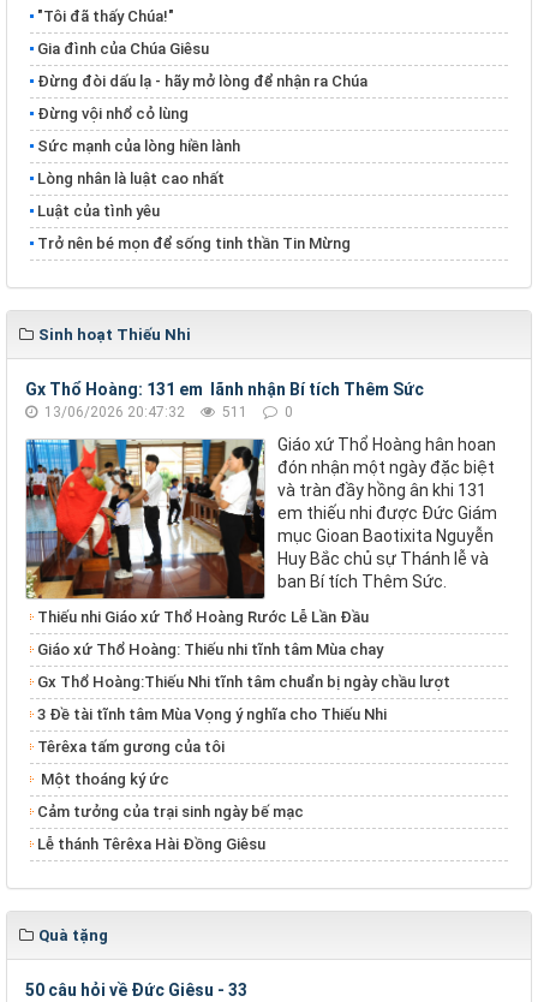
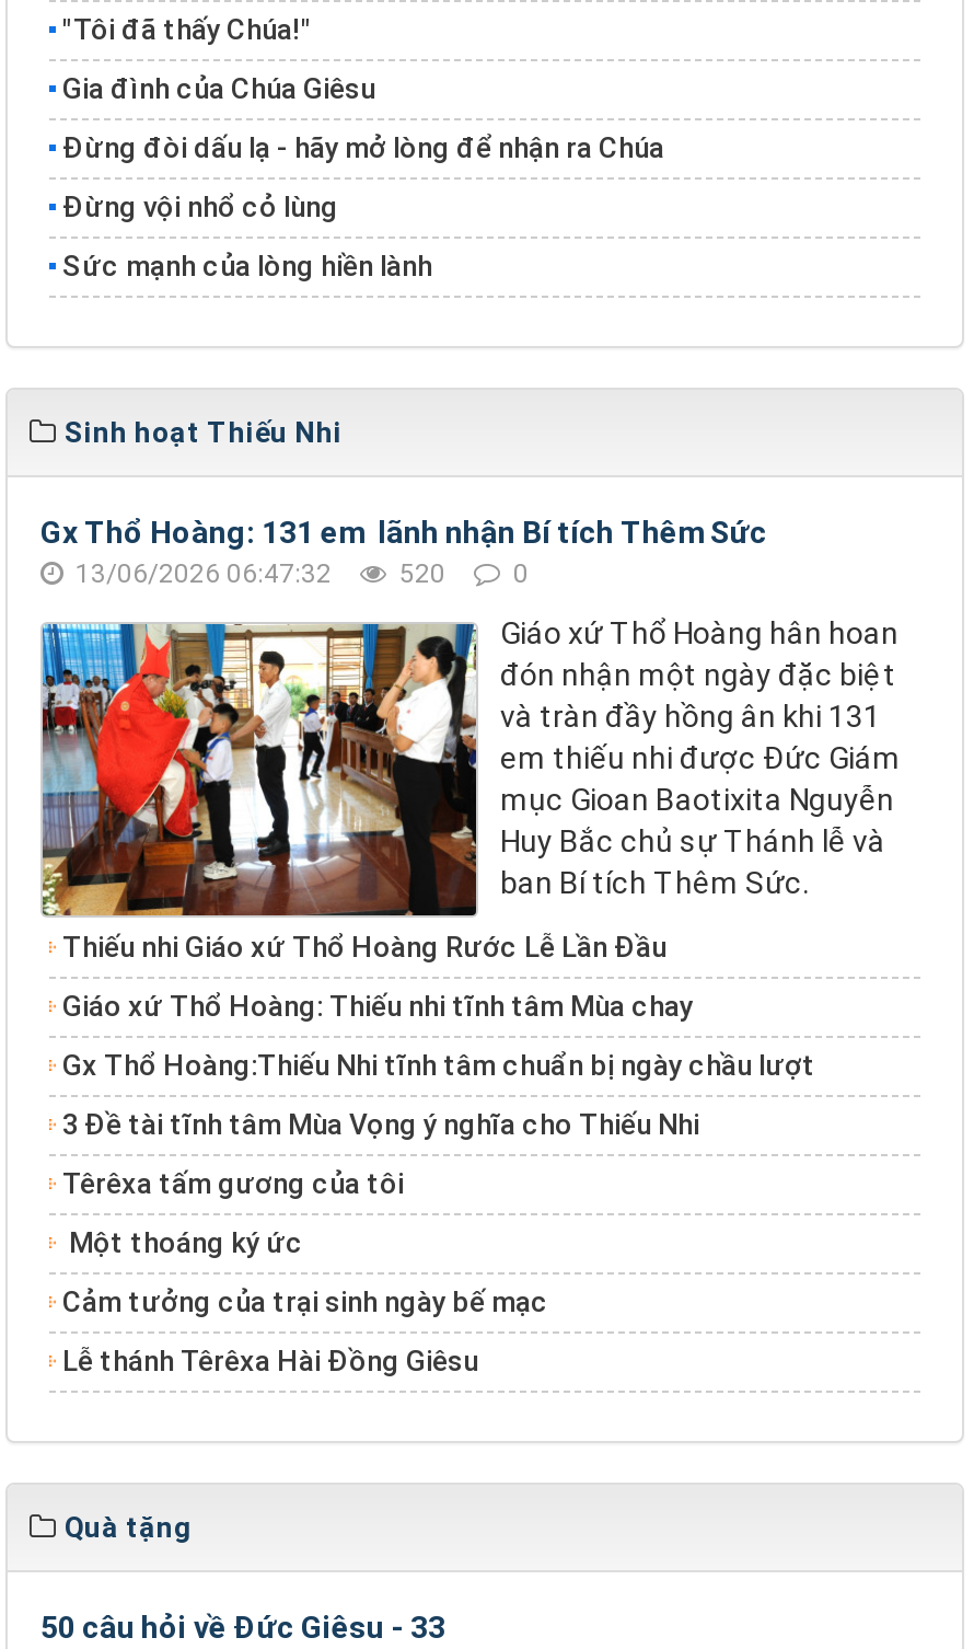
- Lòng nhân là luật cao nhất
- Luật của tình yêu
- Trở nên bé mọn để sống tinh thần Tin Mừng

- 13/06/2026 20:47:32
+ 13/06/2026 06:47:32

- 511
+ 520
